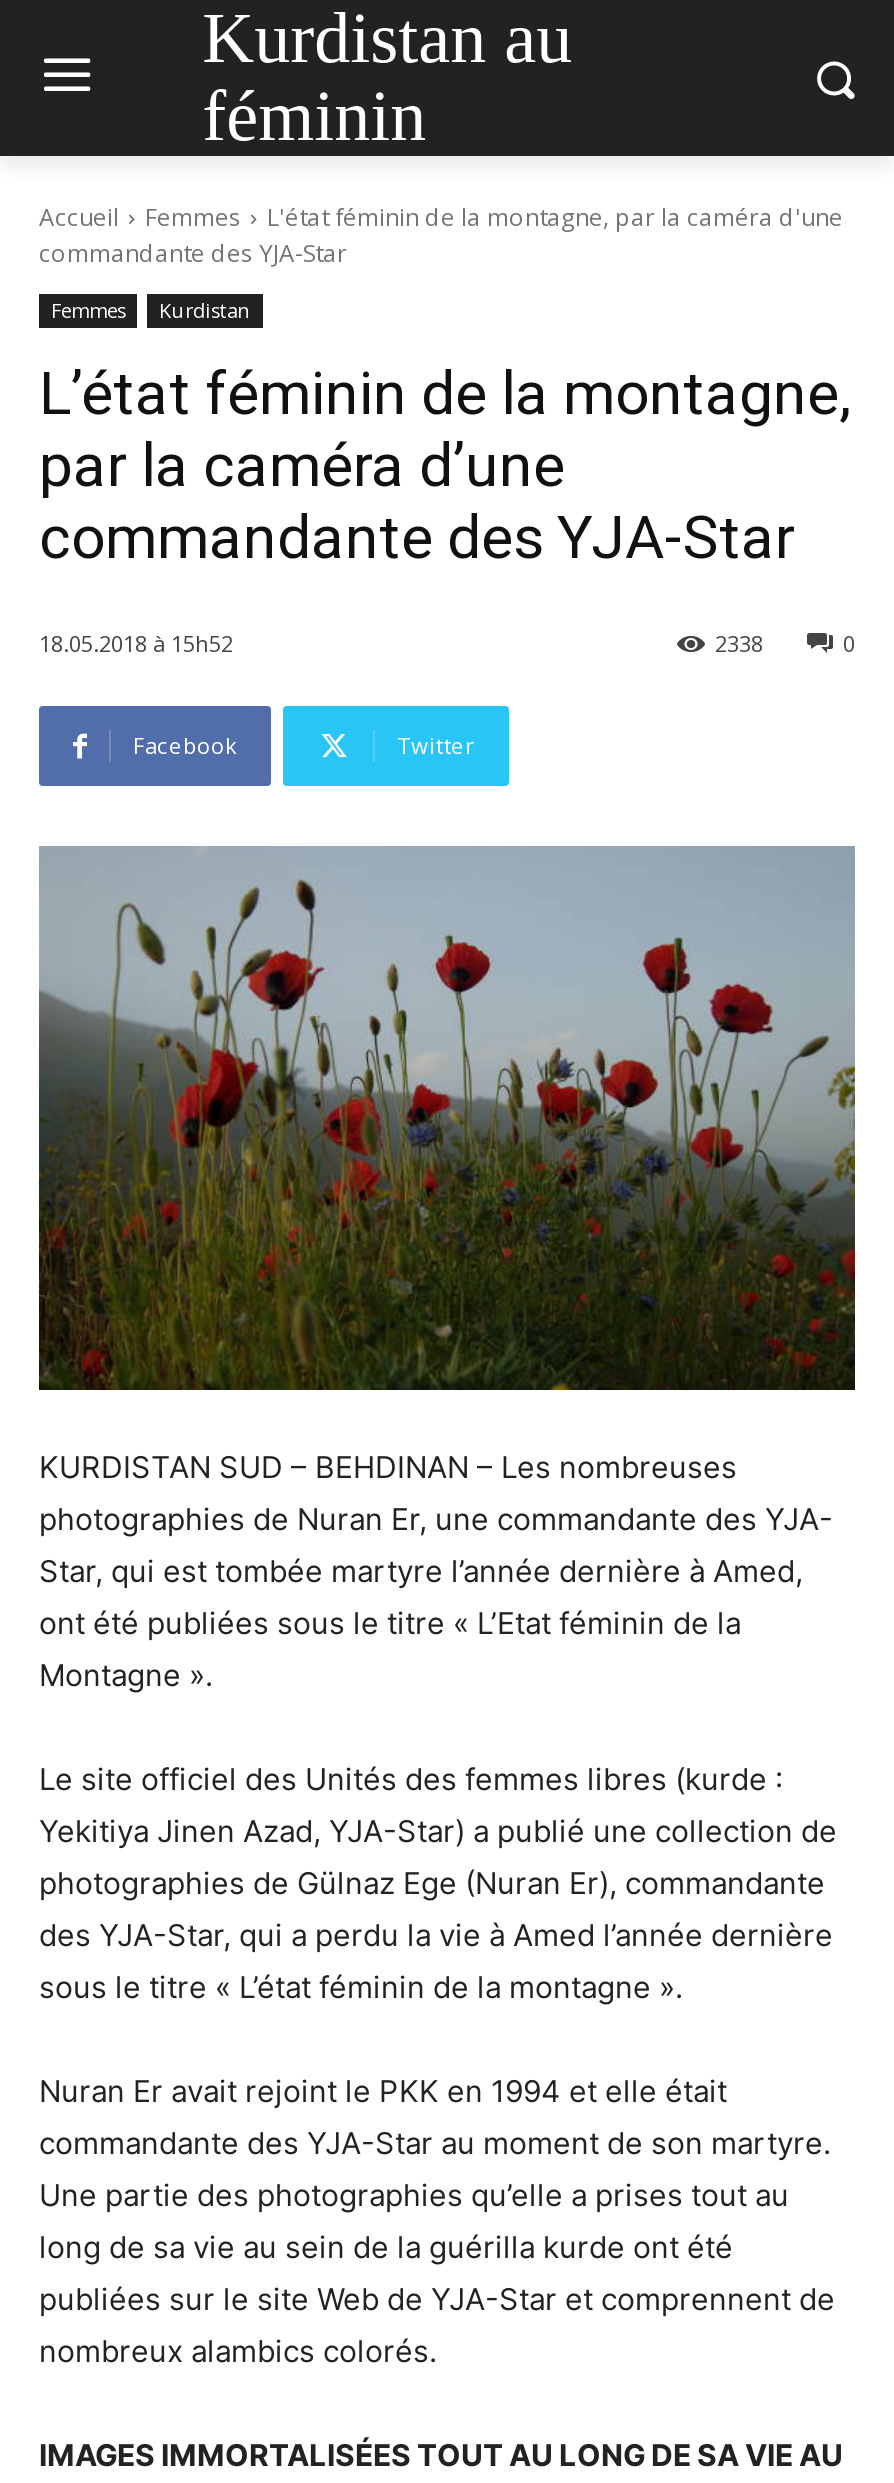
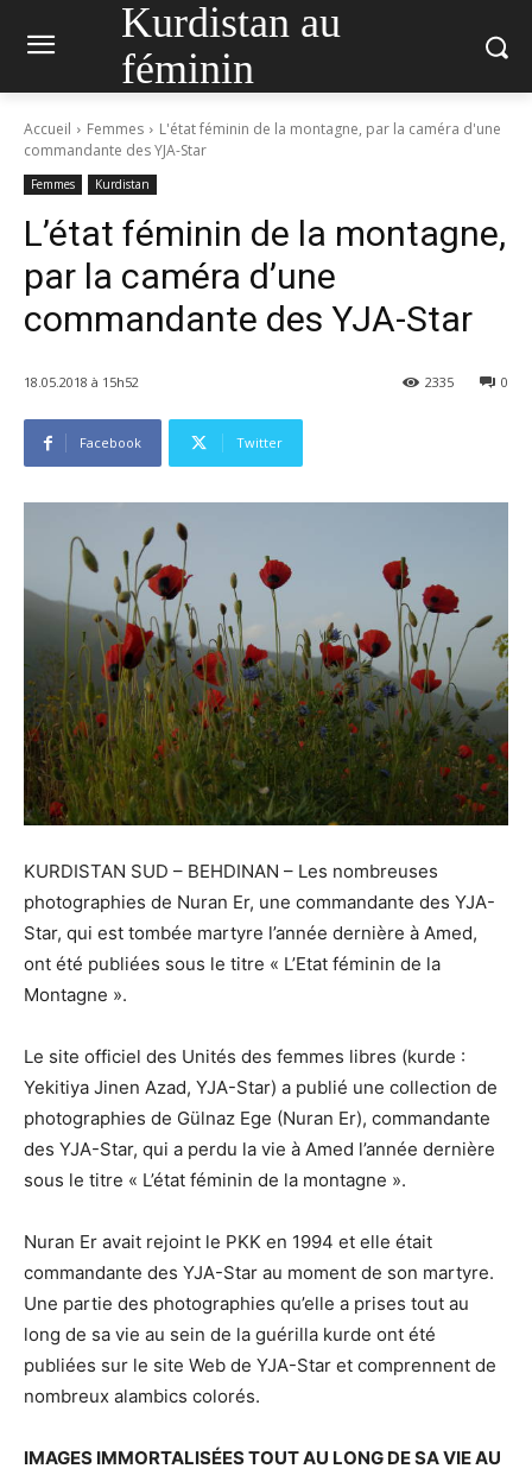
- 2338
+ 2335
